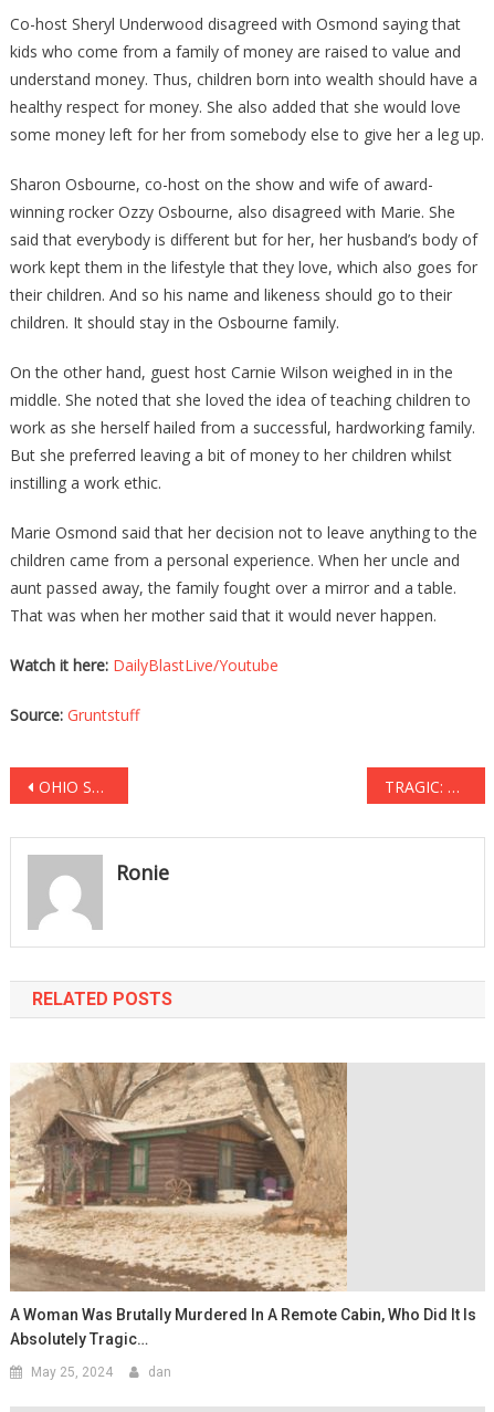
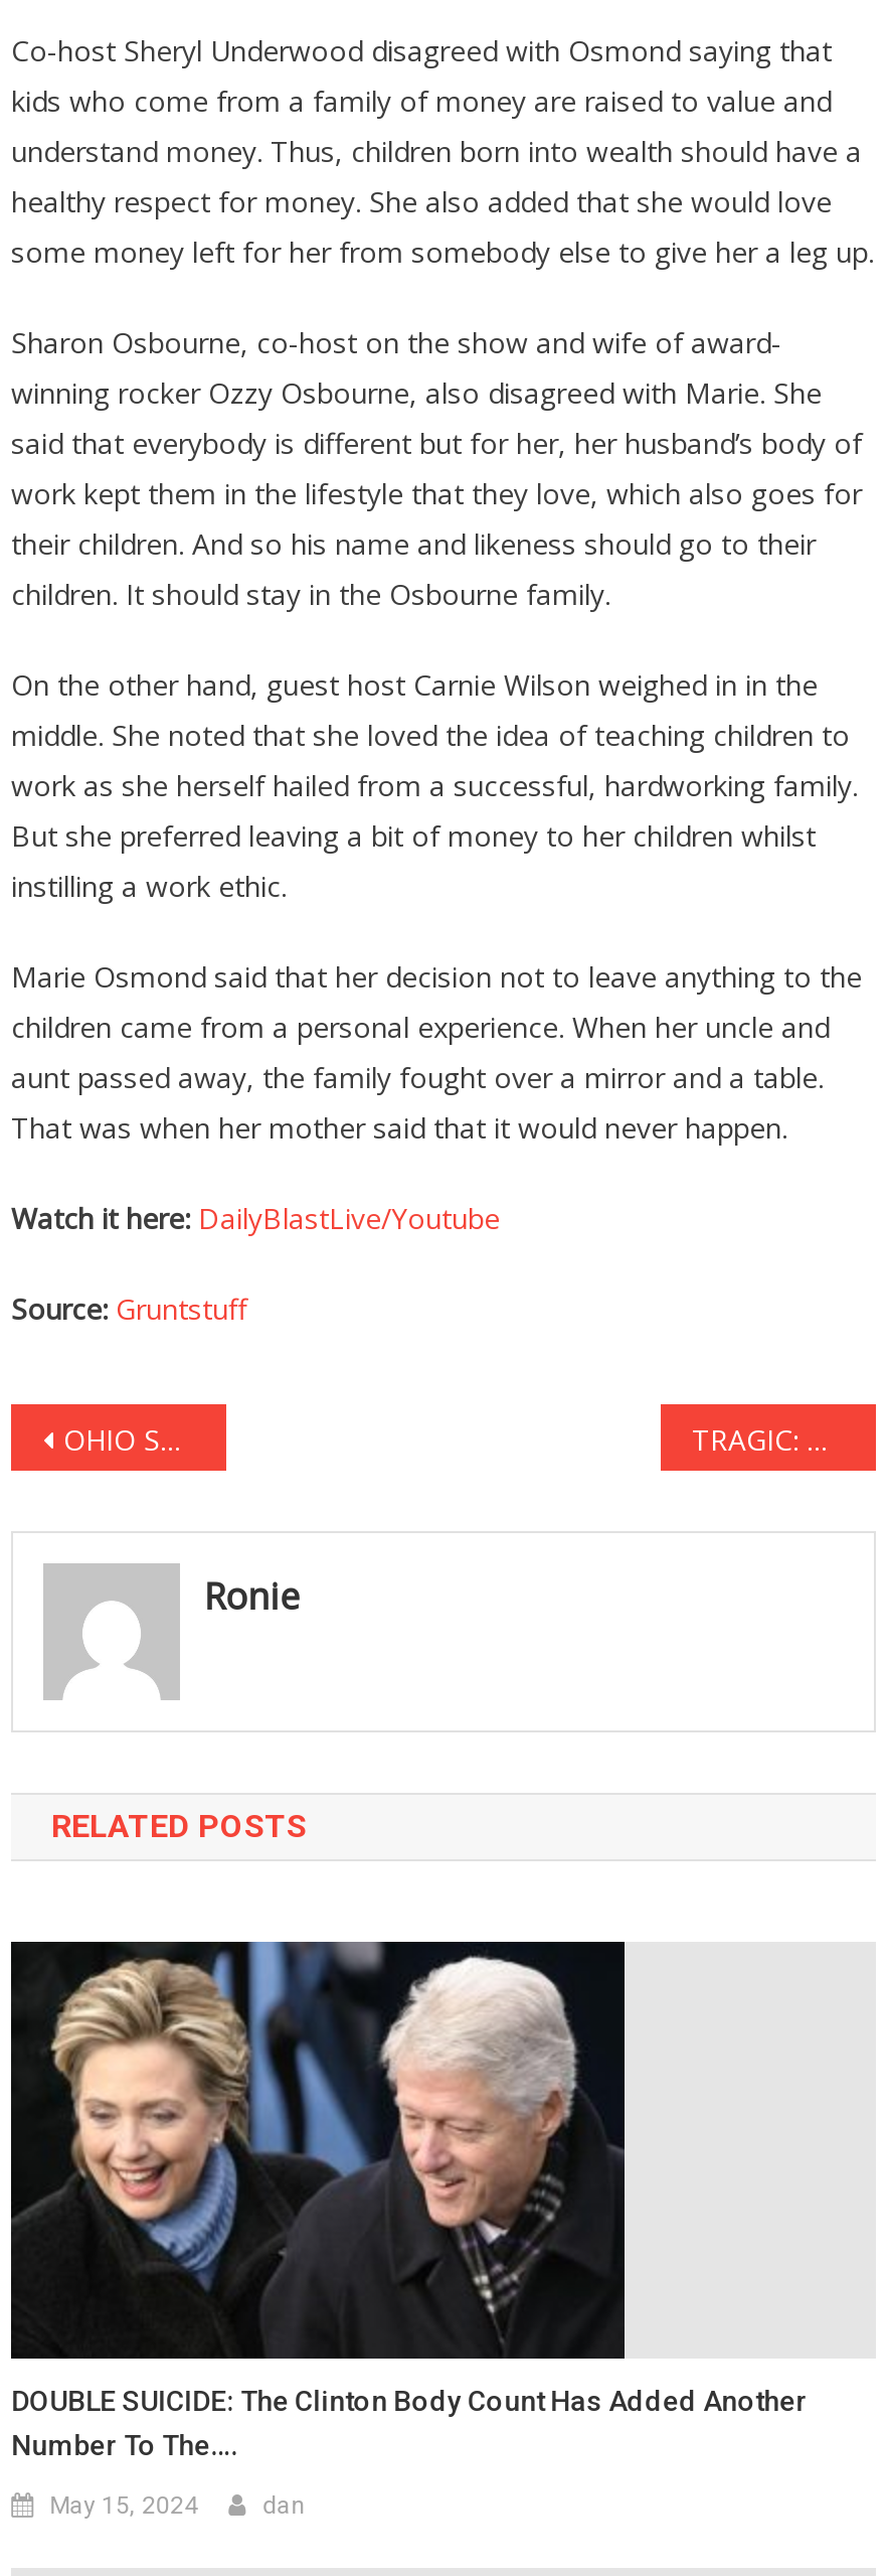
- [image]
- A Woman Was Brutally Murdered In A Remote Cabin, Who Did It Is
- Absolutely Tragic…
+ [image]
+ DOUBLE SUICIDE: The Clinton Body Count Has Added Another
+ Number To The….

- May 25, 2024
+ May 15, 2024
